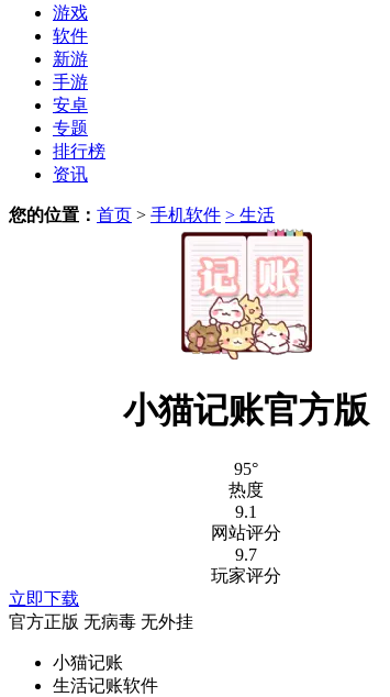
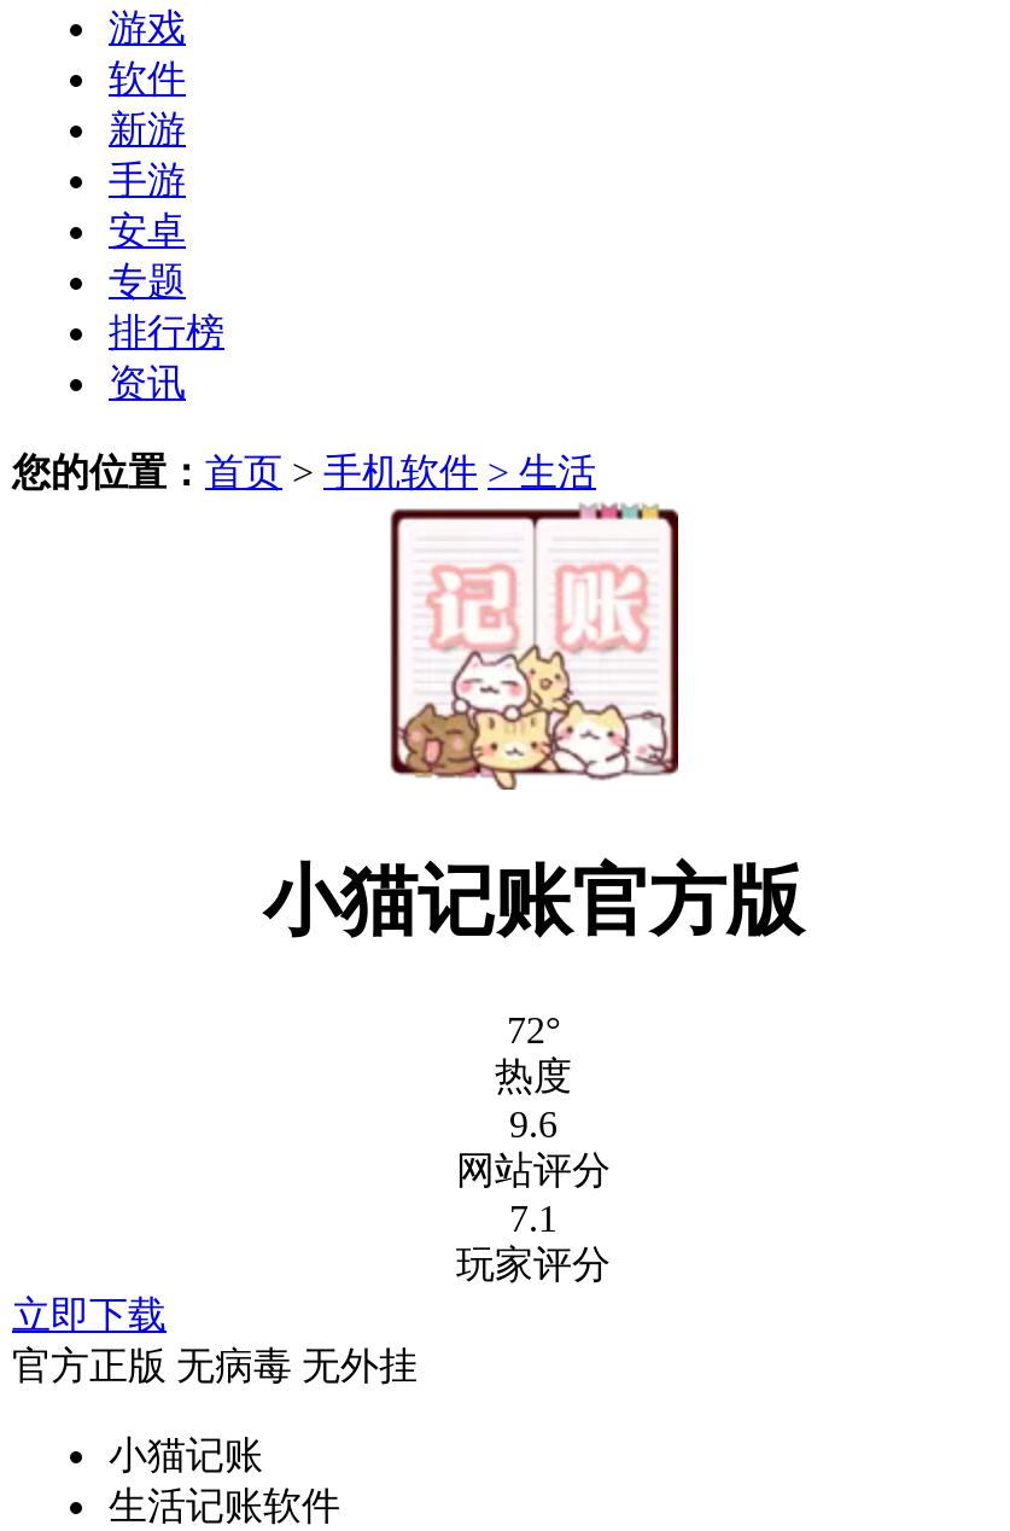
- 95°
+ 72°

- 9.1
+ 9.6

- 9.7
+ 7.1
